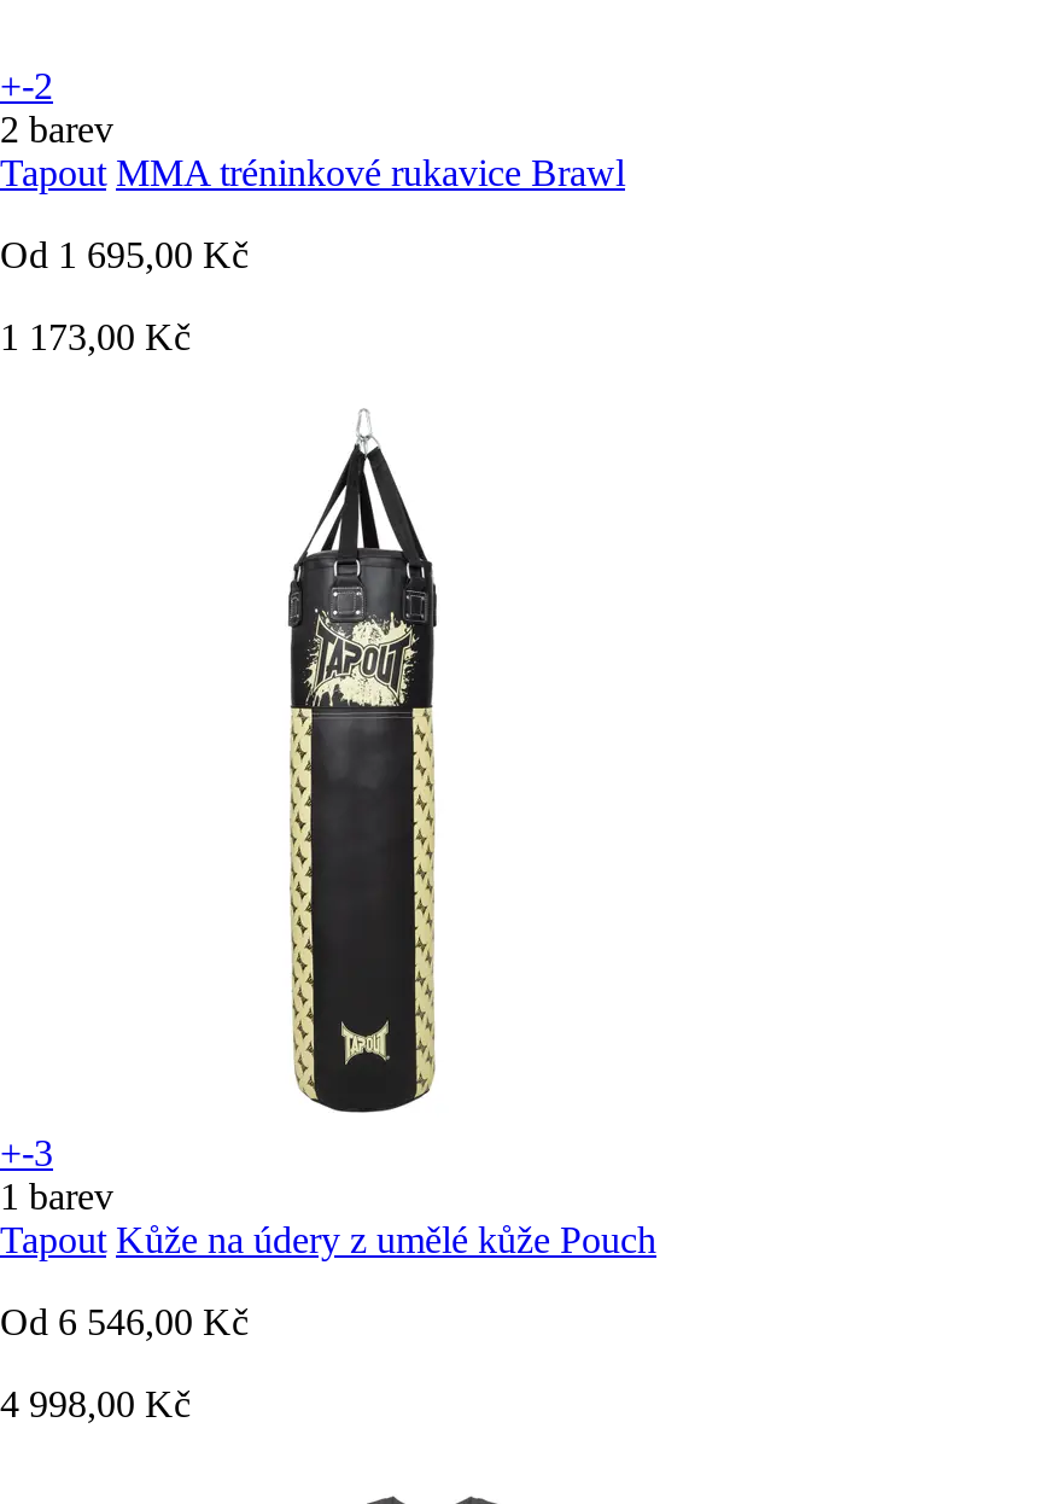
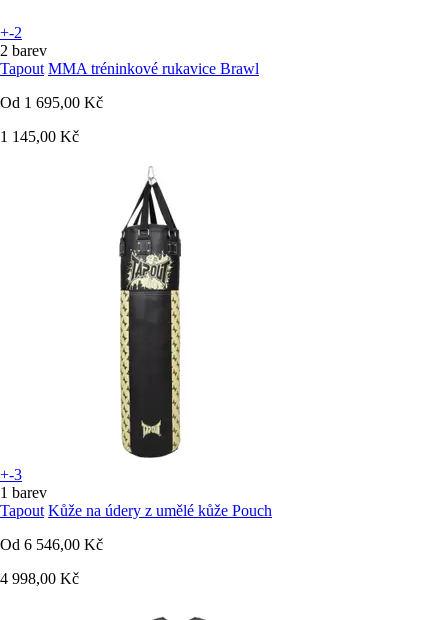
- 1 173,00 Kč
+ 1 145,00 Kč
